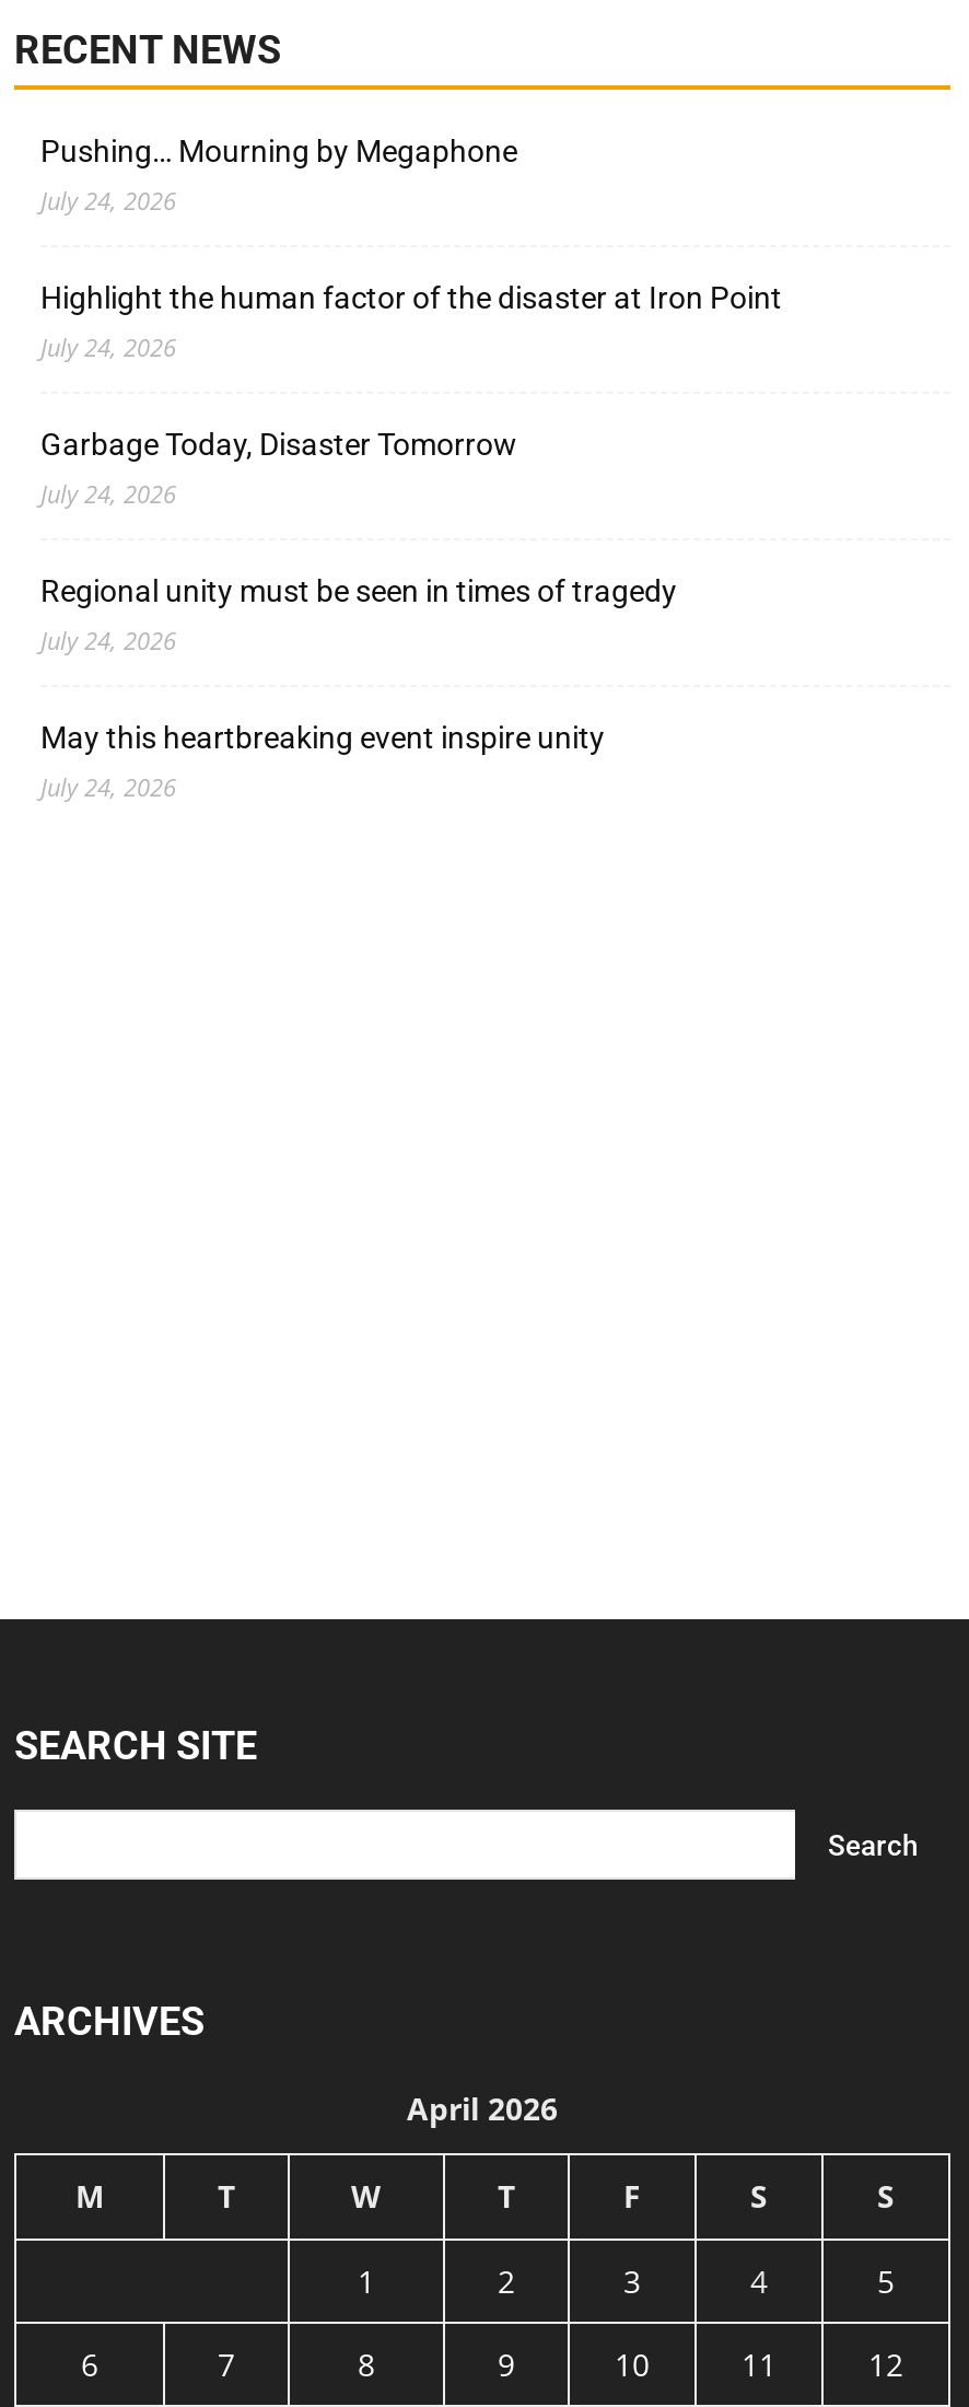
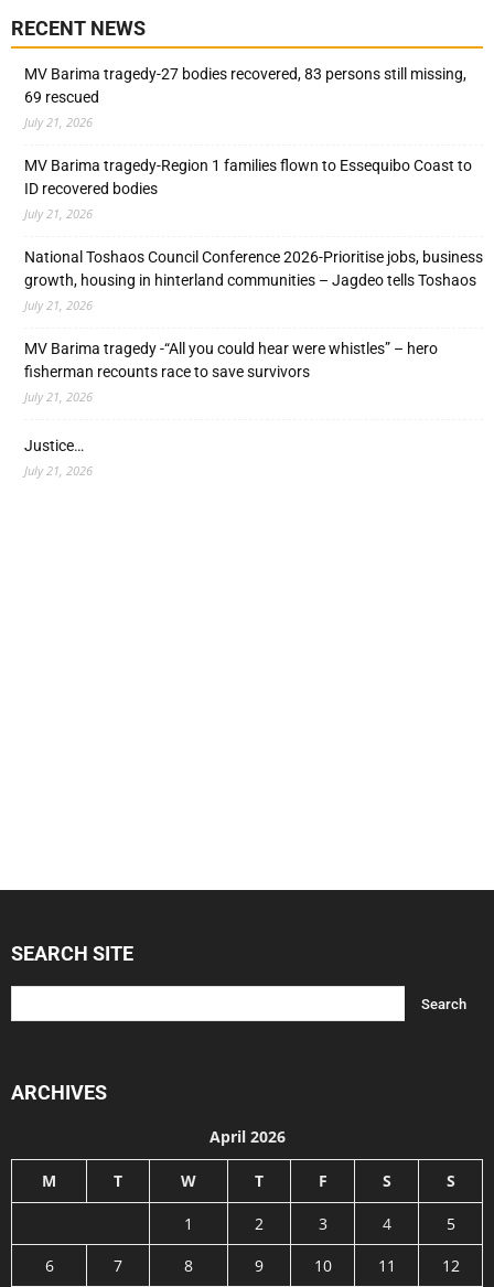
- Pushing… Mourning by Megaphone
- July 24, 2026
+ MV Barima tragedy-27 bodies recovered, 83 persons still missing,
+ 69 rescued
+ July 21, 2026

- Highlight the human factor of the disaster at Iron Point
- July 24, 2026
+ MV Barima tragedy-Region 1 families flown to Essequibo Coast to
+ ID recovered bodies
+ July 21, 2026

- Garbage Today, Disaster Tomorrow
- July 24, 2026
+ National Toshaos Council Conference 2026-Prioritise jobs, business
+ growth, housing in hinterland communities – Jagdeo tells Toshaos
+ July 21, 2026

- Regional unity must be seen in times of tragedy
- July 24, 2026
+ MV Barima tragedy -“All you could hear were whistles” – hero
+ fisherman recounts race to save survivors
+ July 21, 2026

- May this heartbreaking event inspire unity
- July 24, 2026
+ Justice…
+ July 21, 2026
